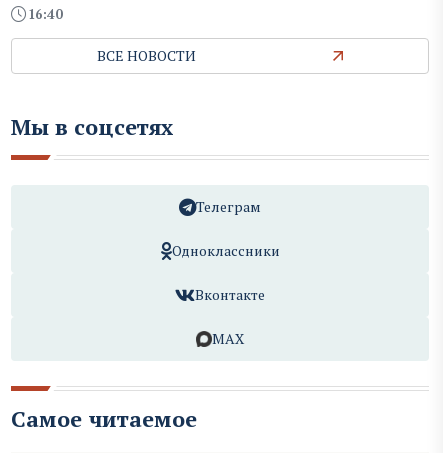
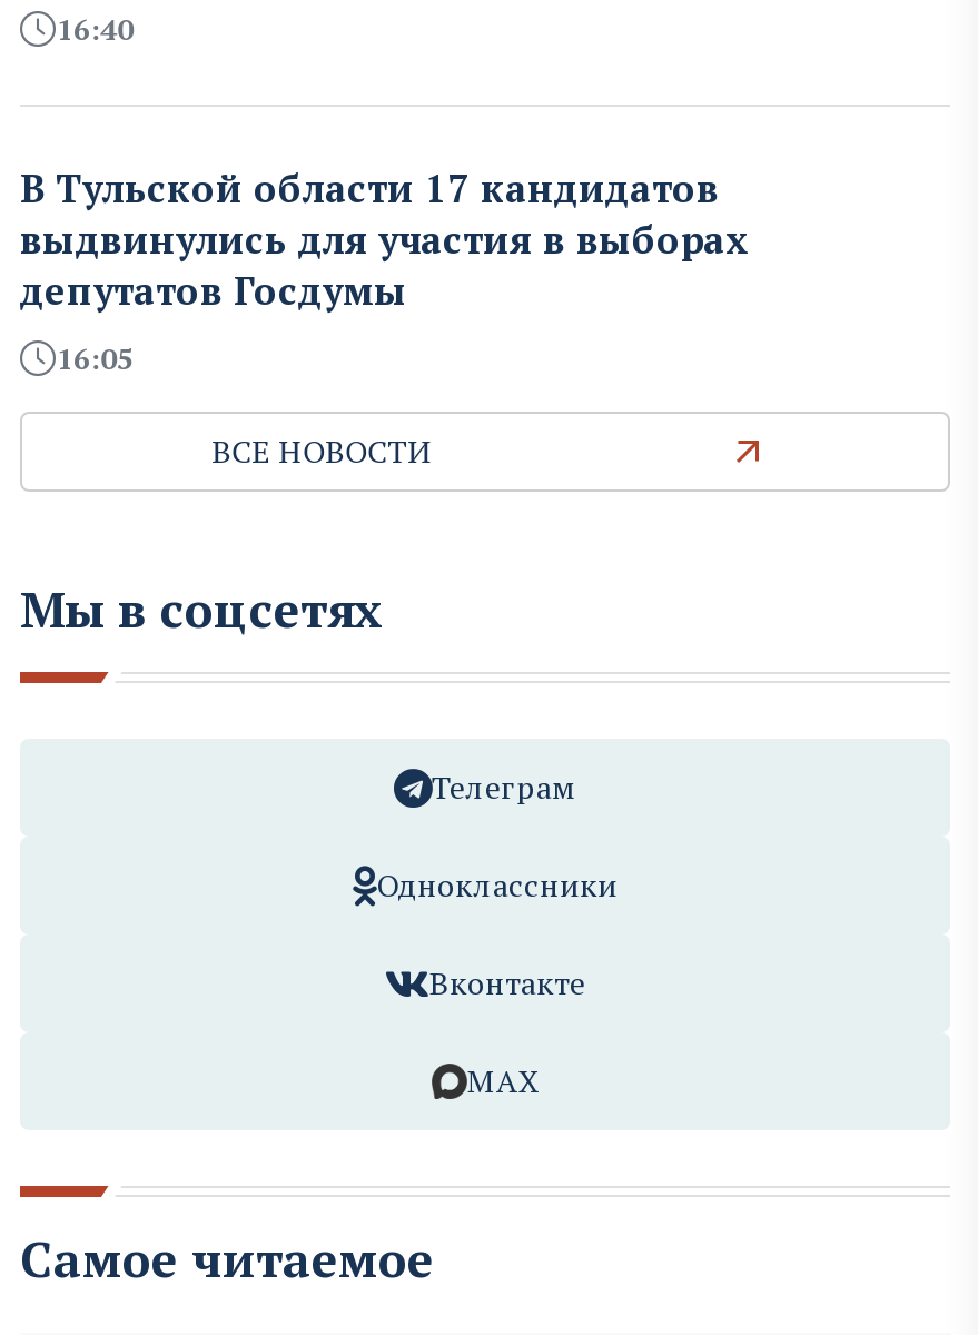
+ В Тульской области 17 кандидатов
+ выдвинулись для участия в выборах
+ депутатов Госдумы
+ 16:05
